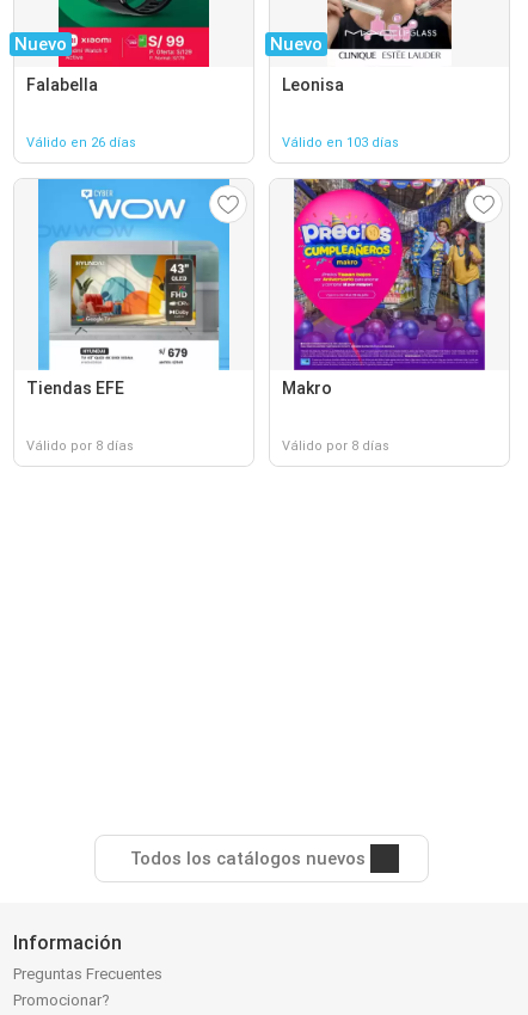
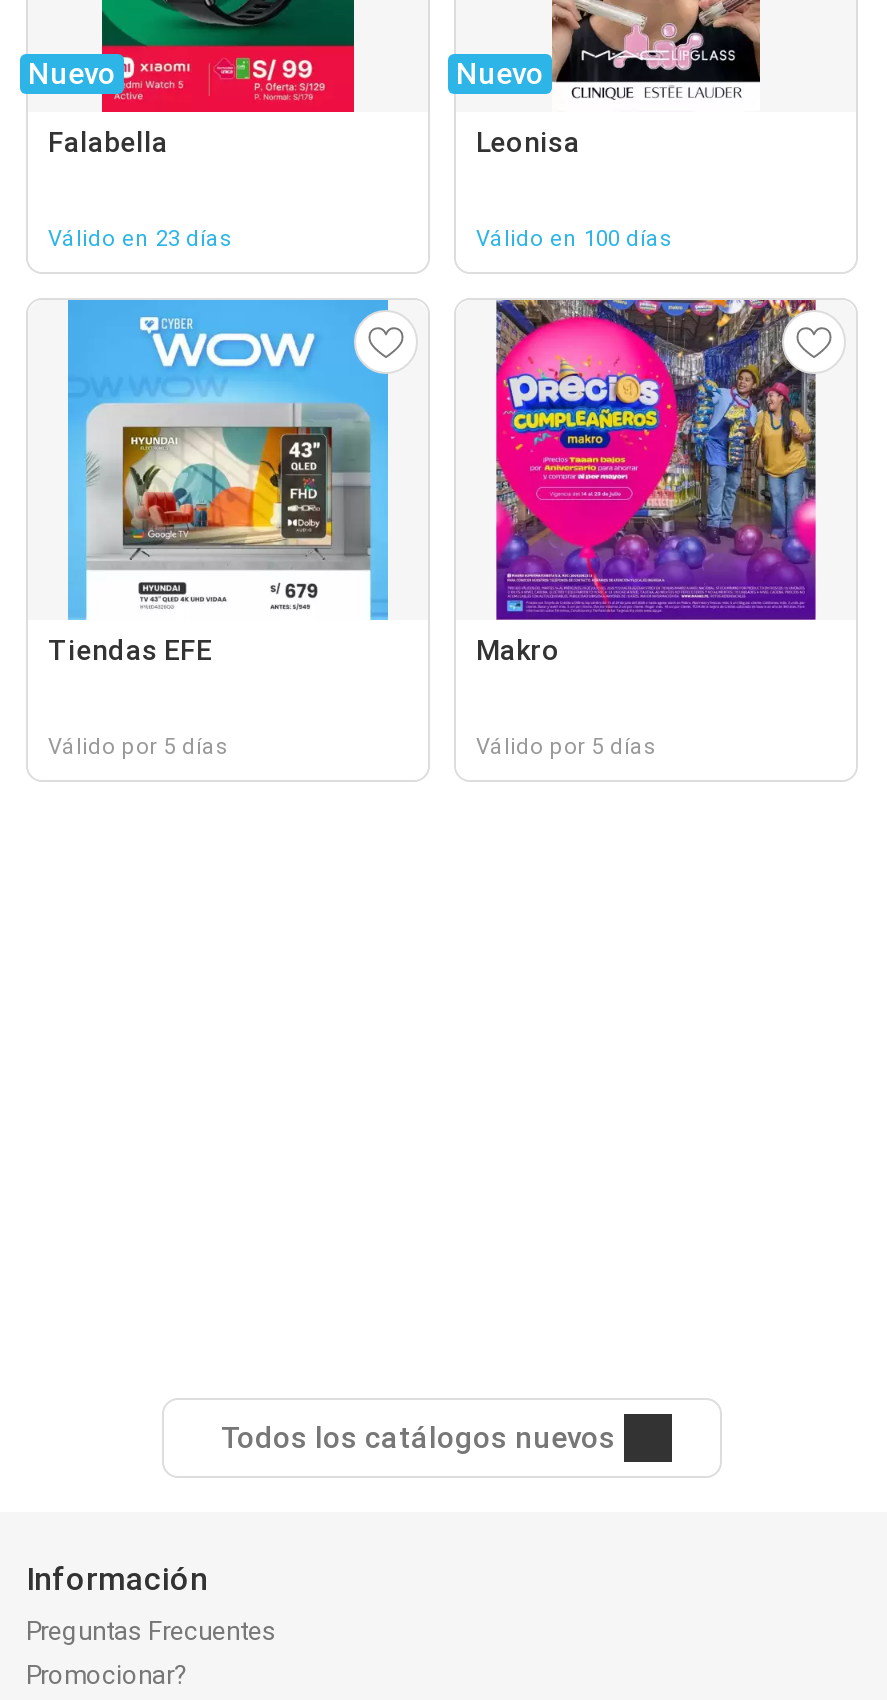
- Válido en 26 días
+ Válido en 23 días

- Válido en 103 días
+ Válido en 100 días

- Válido por 8 días
+ Válido por 5 días

- Válido por 8 días
+ Válido por 5 días
